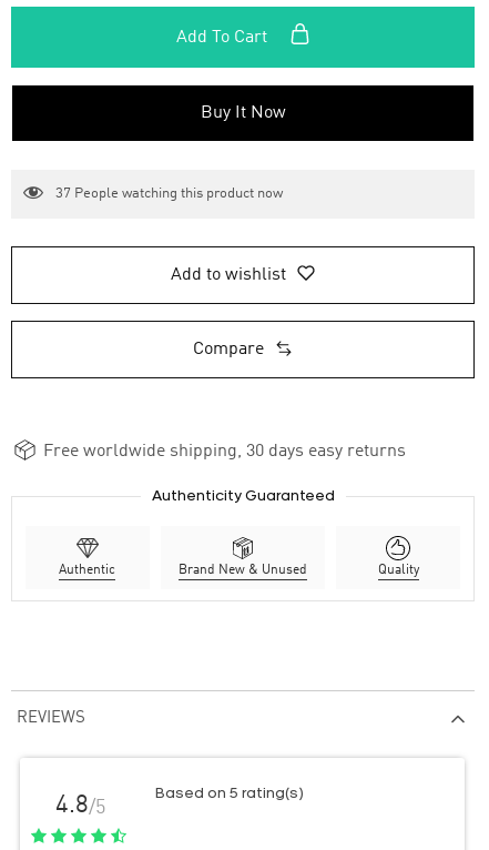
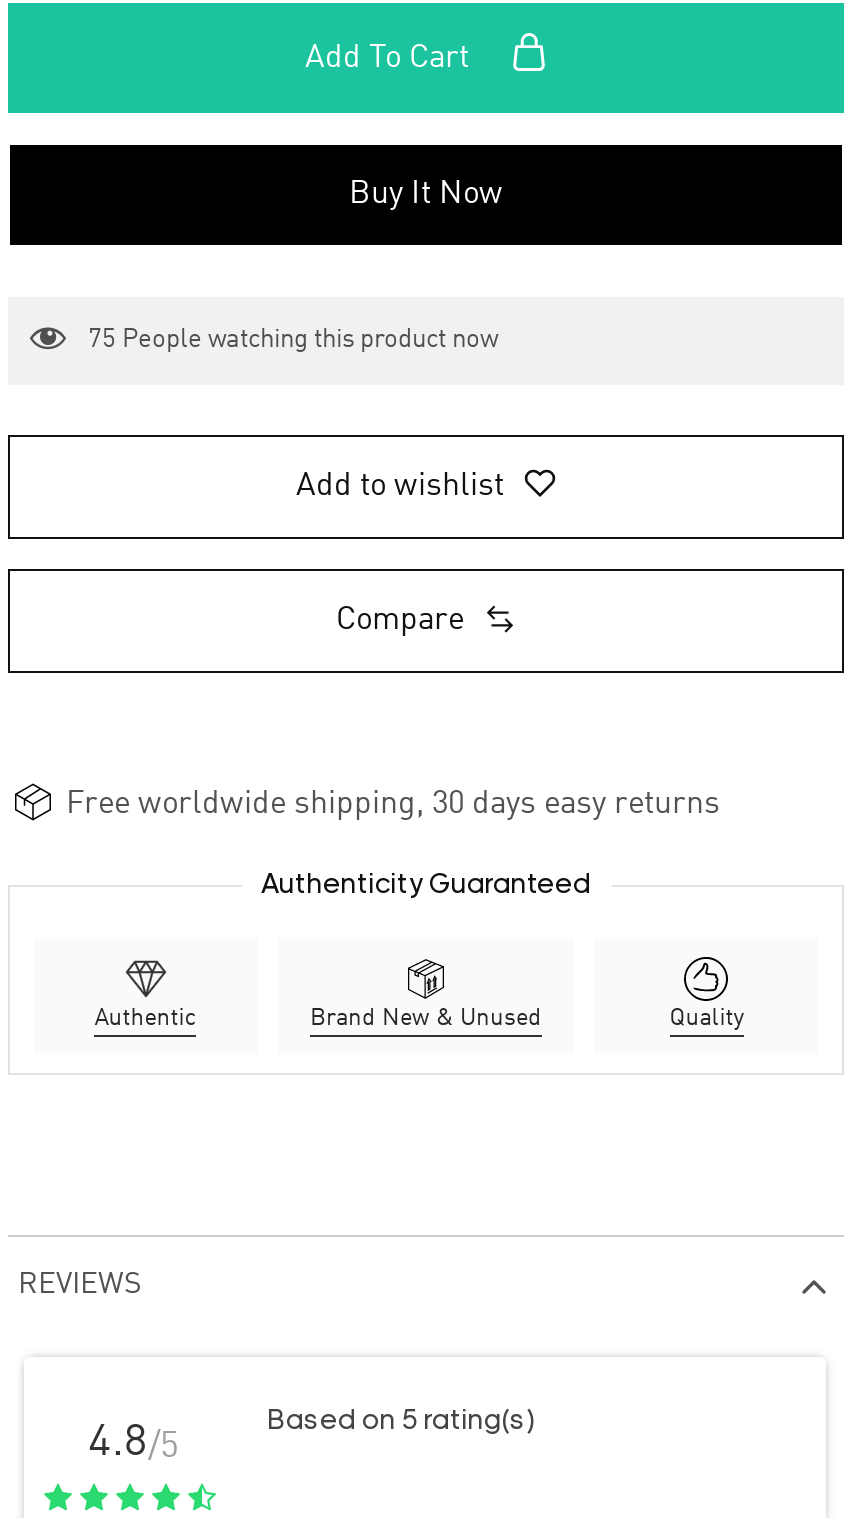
- 37 People watching this product now
+ 75 People watching this product now
